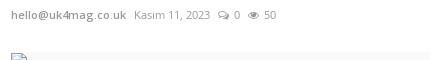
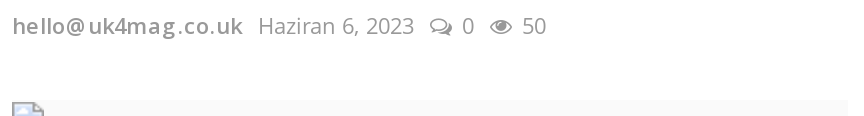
- hello@uk4mag.co.uk Kasım 11, 2023
+ hello@uk4mag.co.uk Haziran 6, 2023
